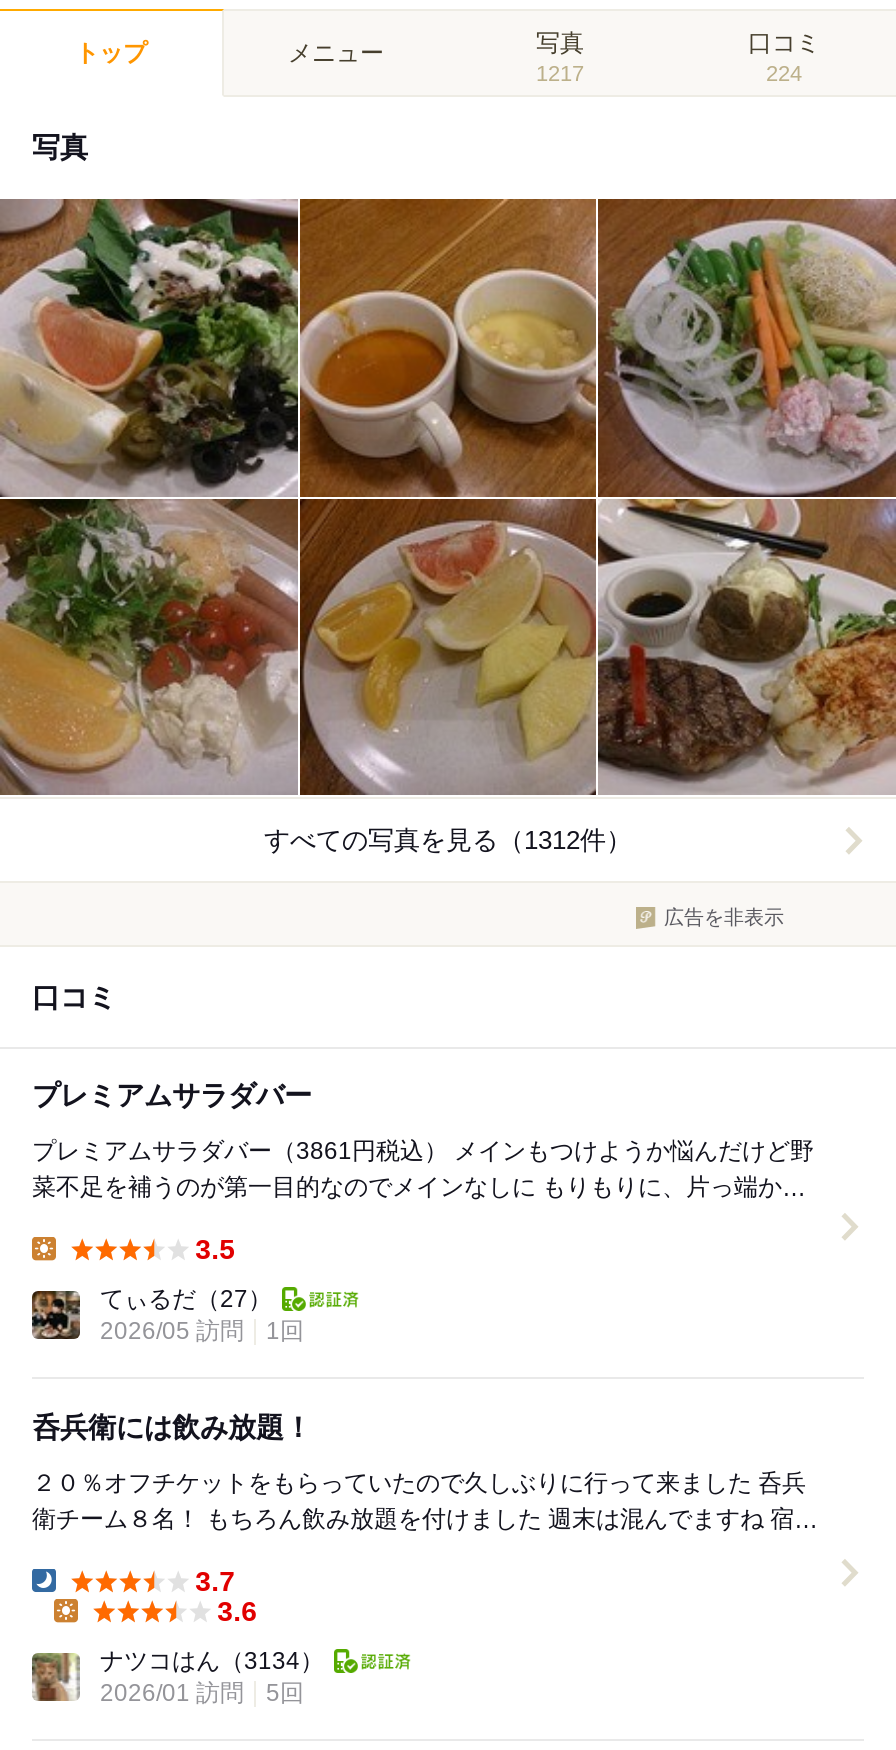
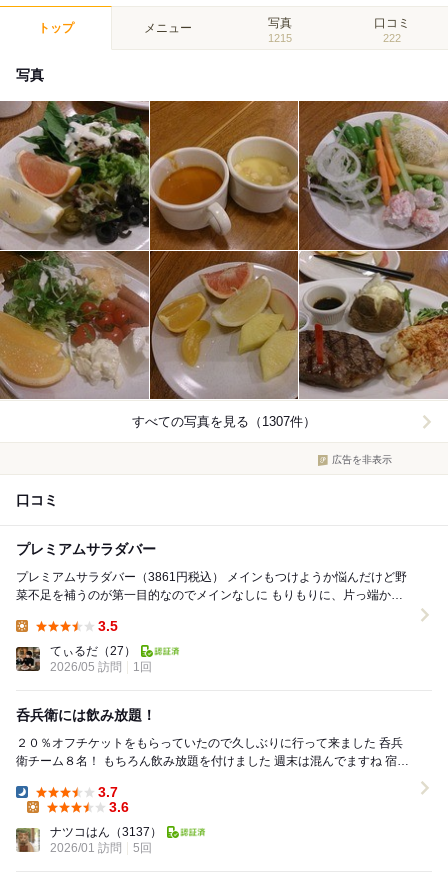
- 1217
+ 1215

- 224
+ 222

- すべての写真を見る（1312件）
+ すべての写真を見る（1307件）

- ナツコはん（3134）
+ ナツコはん（3137）
